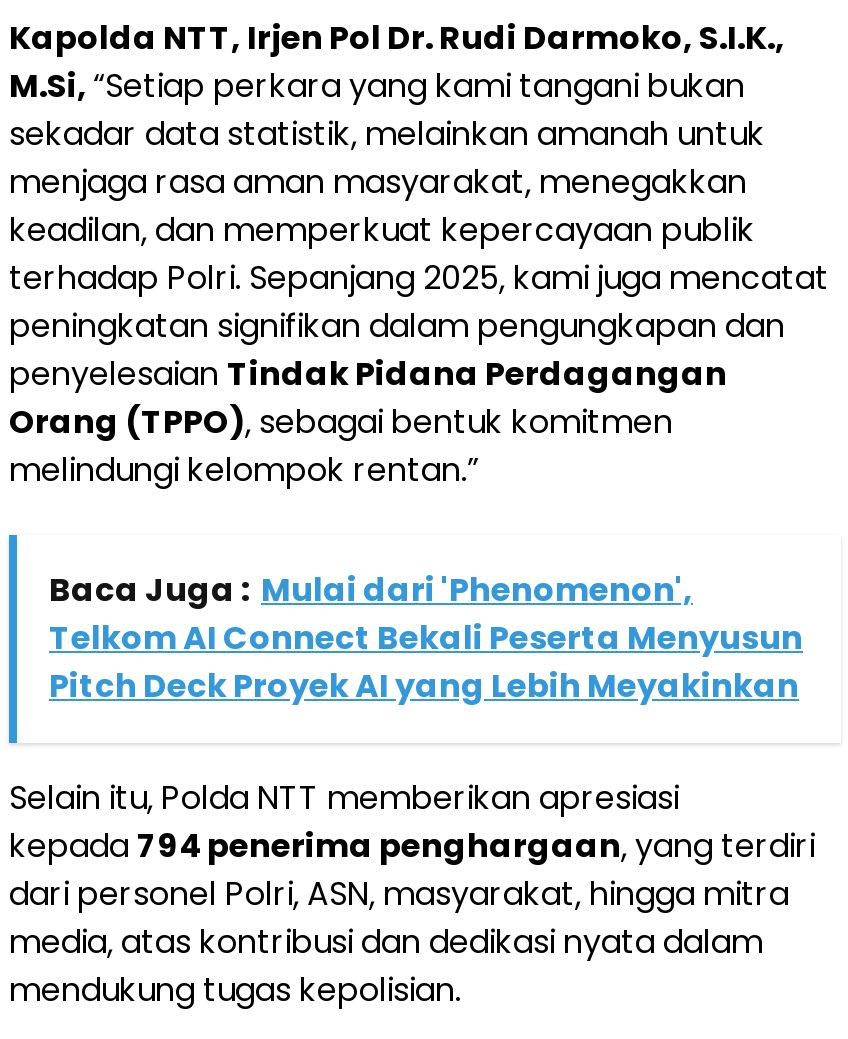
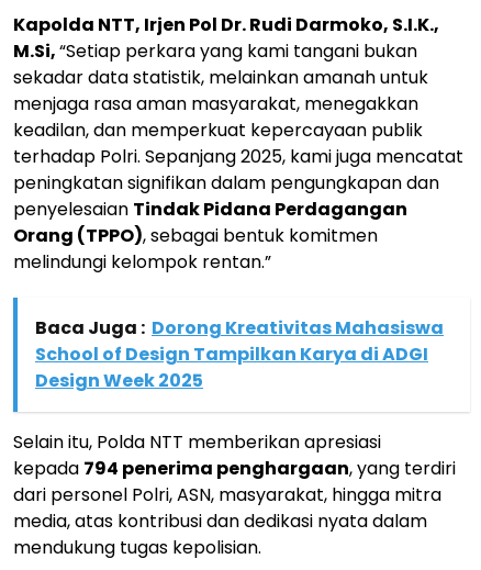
- Baca Juga : Mulai dari 'Phenomenon',
- Telkom AI Connect Bekali Peserta Menyusun
- Pitch Deck Proyek AI yang Lebih Meyakinkan
+ Baca Juga : Dorong Kreativitas Mahasiswa
+ School of Design Tampilkan Karya di ADGI
+ Design Week 2025
